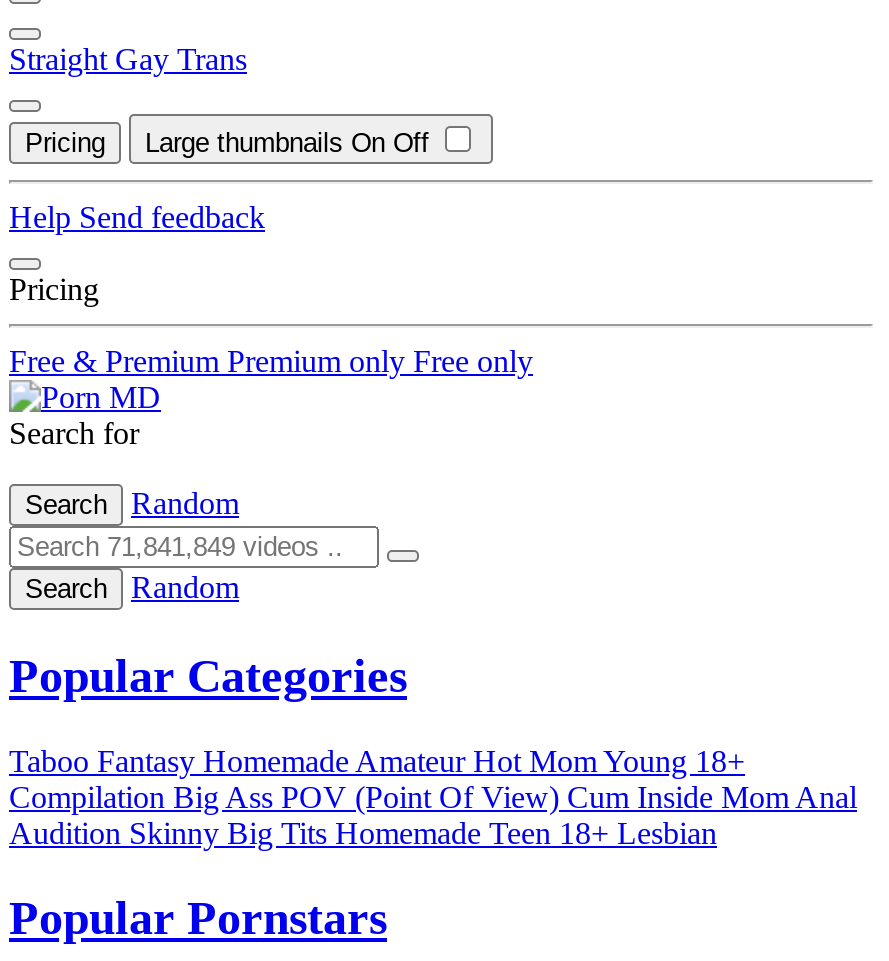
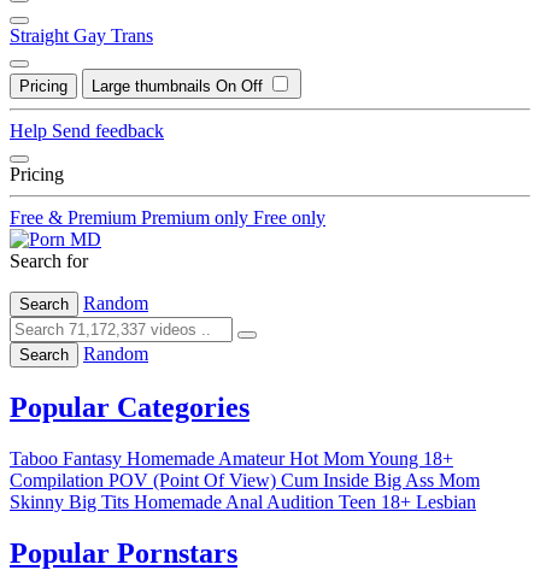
- Compilation Big Ass POV (Point Of View) Cum Inside Mom Anal
- Audition Skinny Big Tits Homemade Teen 18+ Lesbian
+ Compilation POV (Point Of View) Cum Inside Big Ass Mom
+ Skinny Big Tits Homemade Anal Audition Teen 18+ Lesbian
